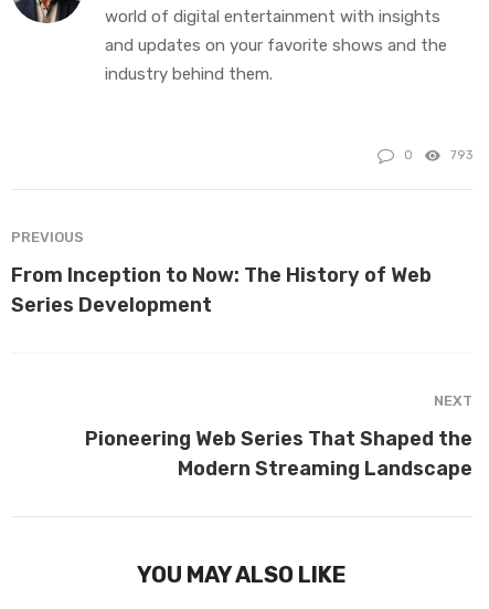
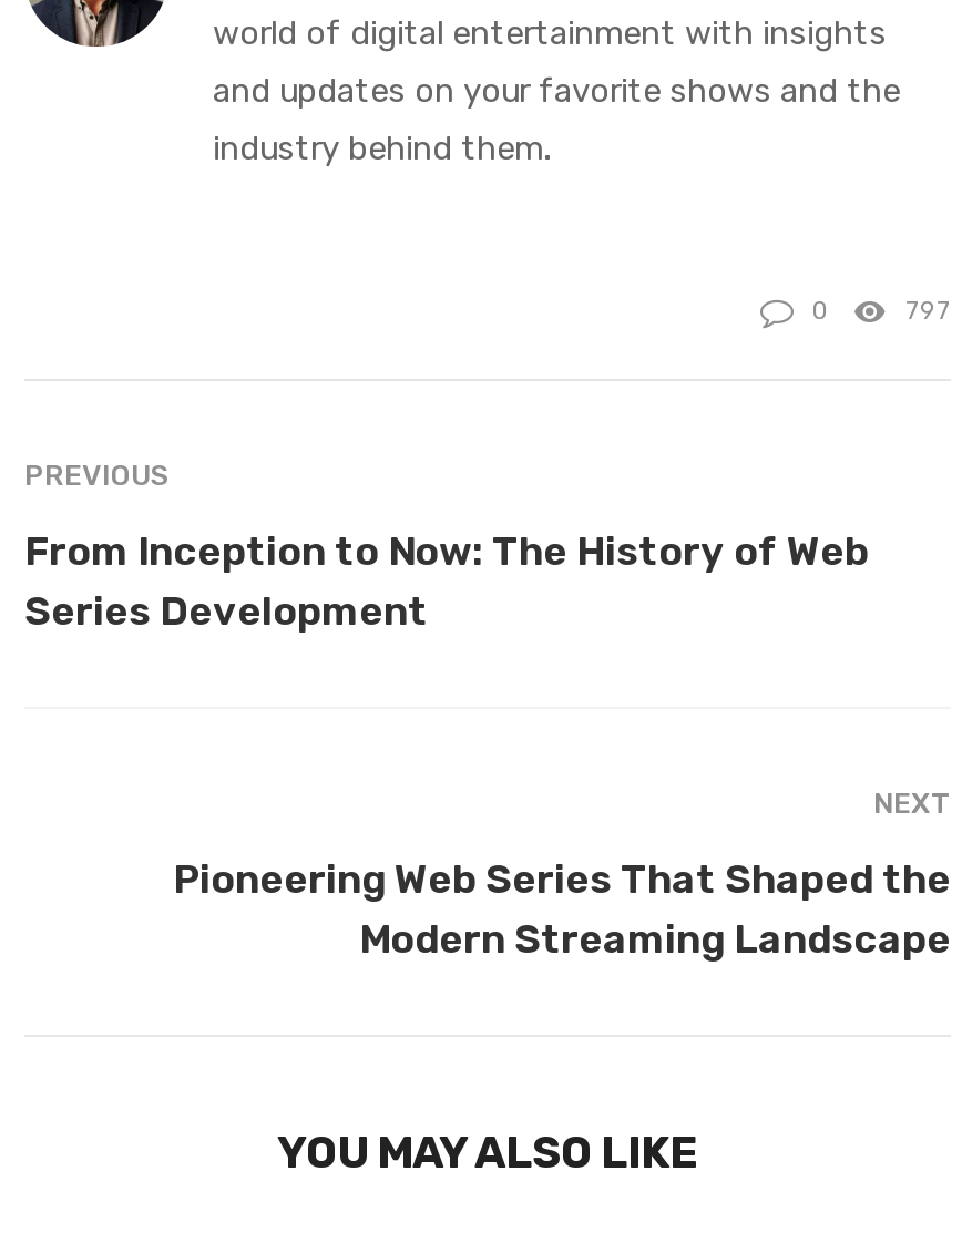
- 793
+ 797
